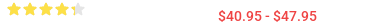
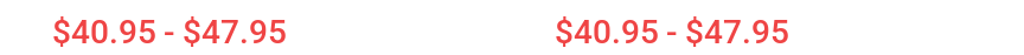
+ $40.95 - $47.95
